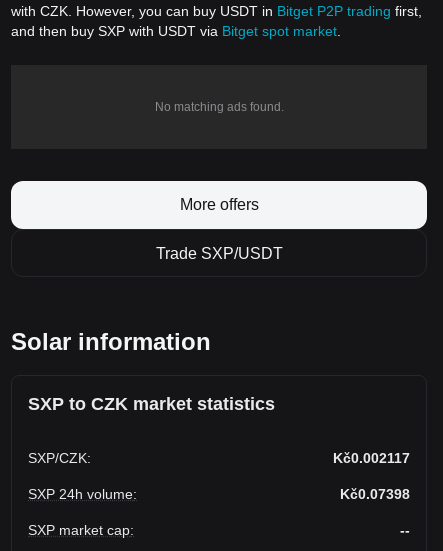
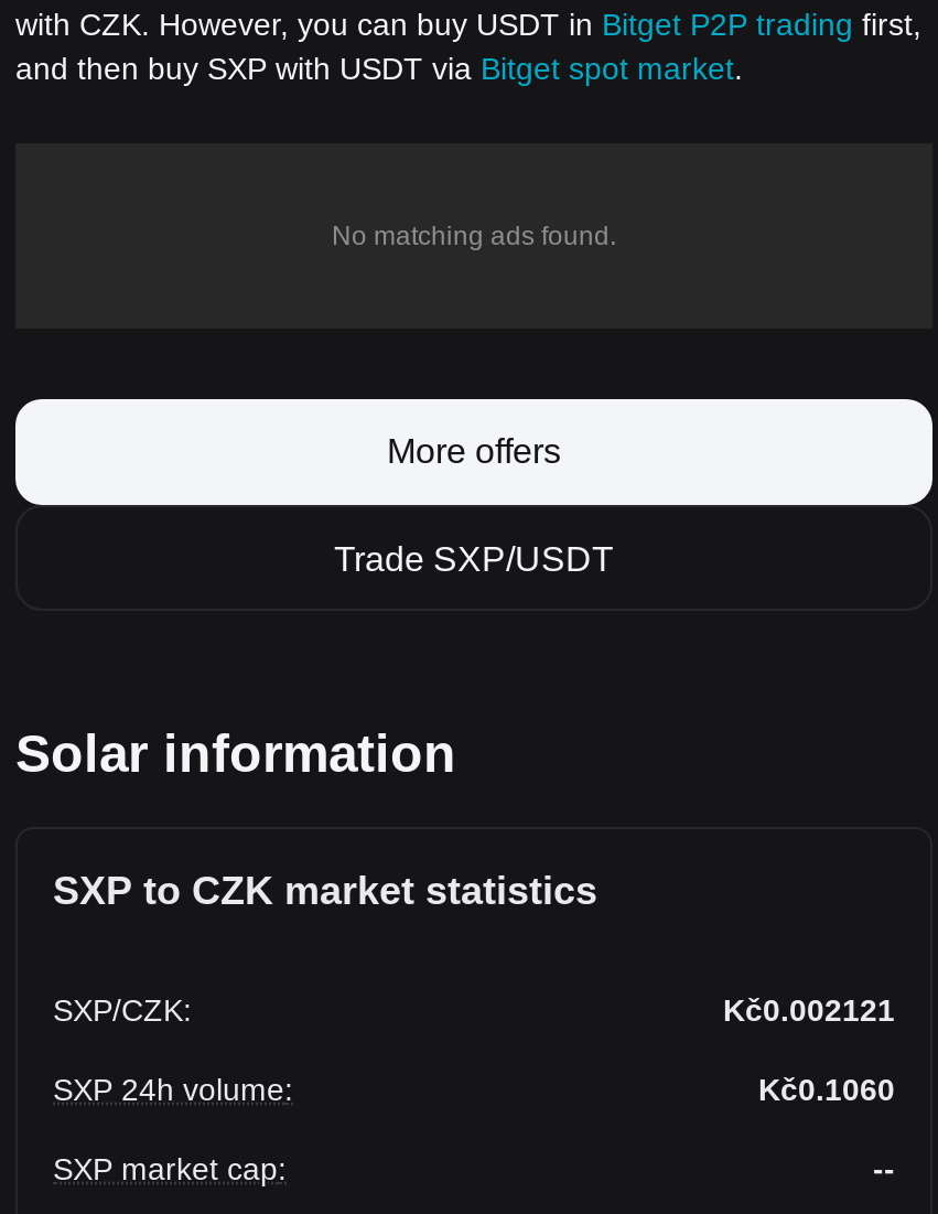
- Kč0.002117
+ Kč0.002121

- Kč0.07398
+ Kč0.1060
